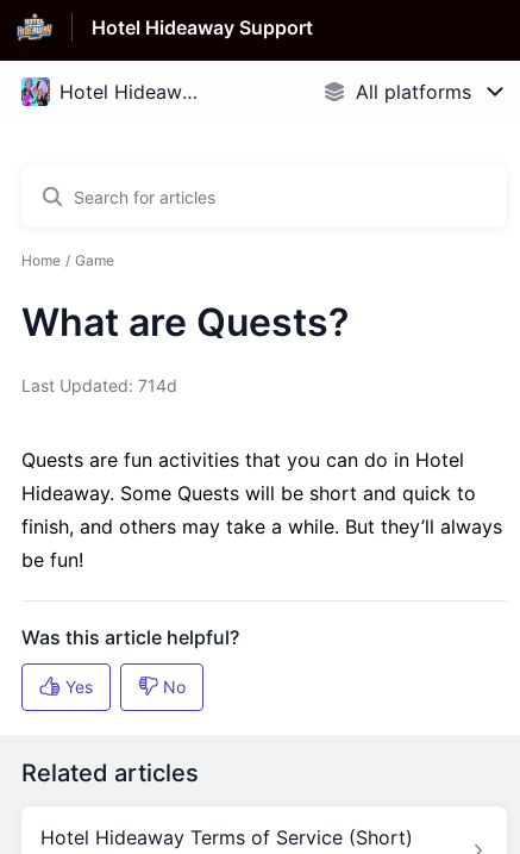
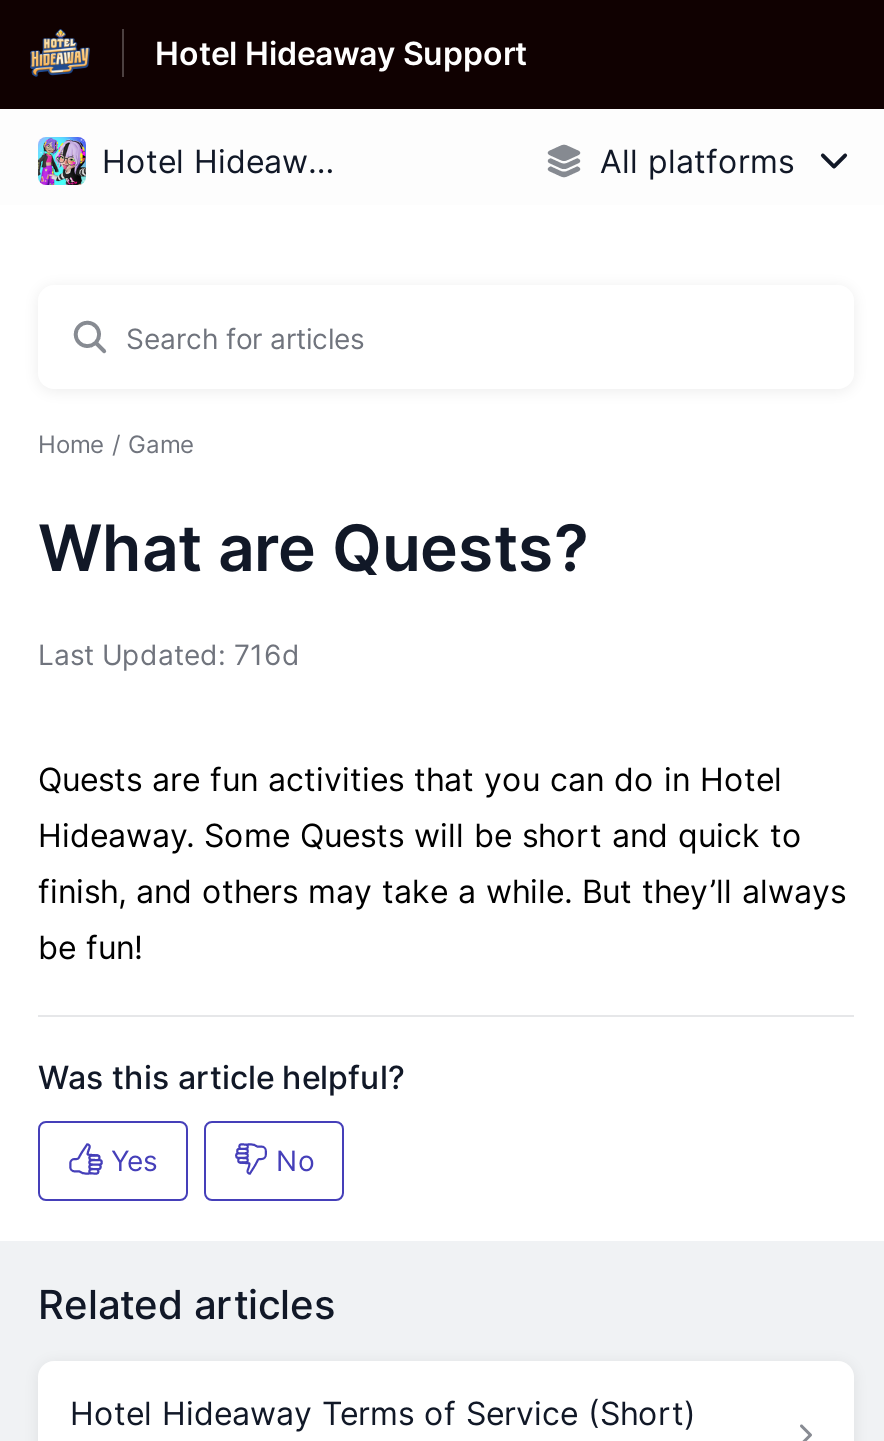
- Last Updated: 714d
+ Last Updated: 716d
